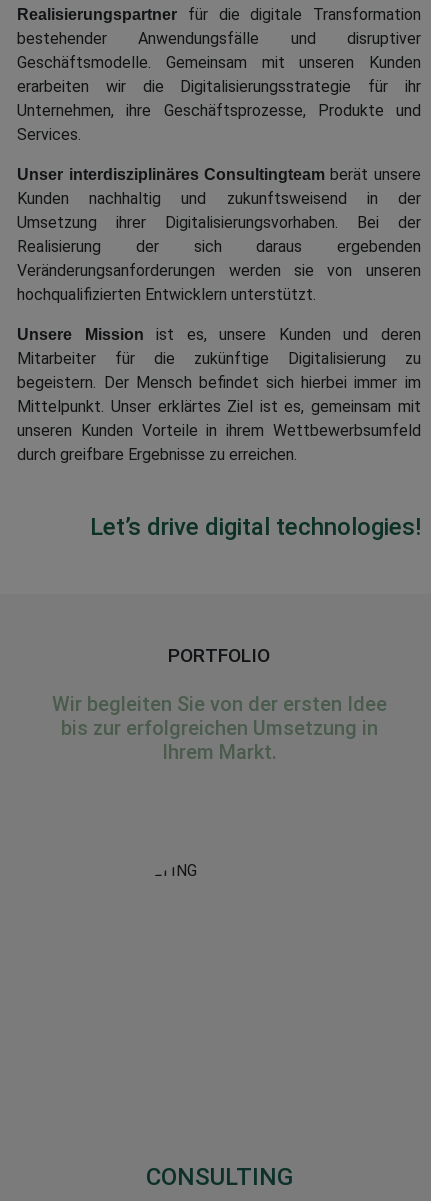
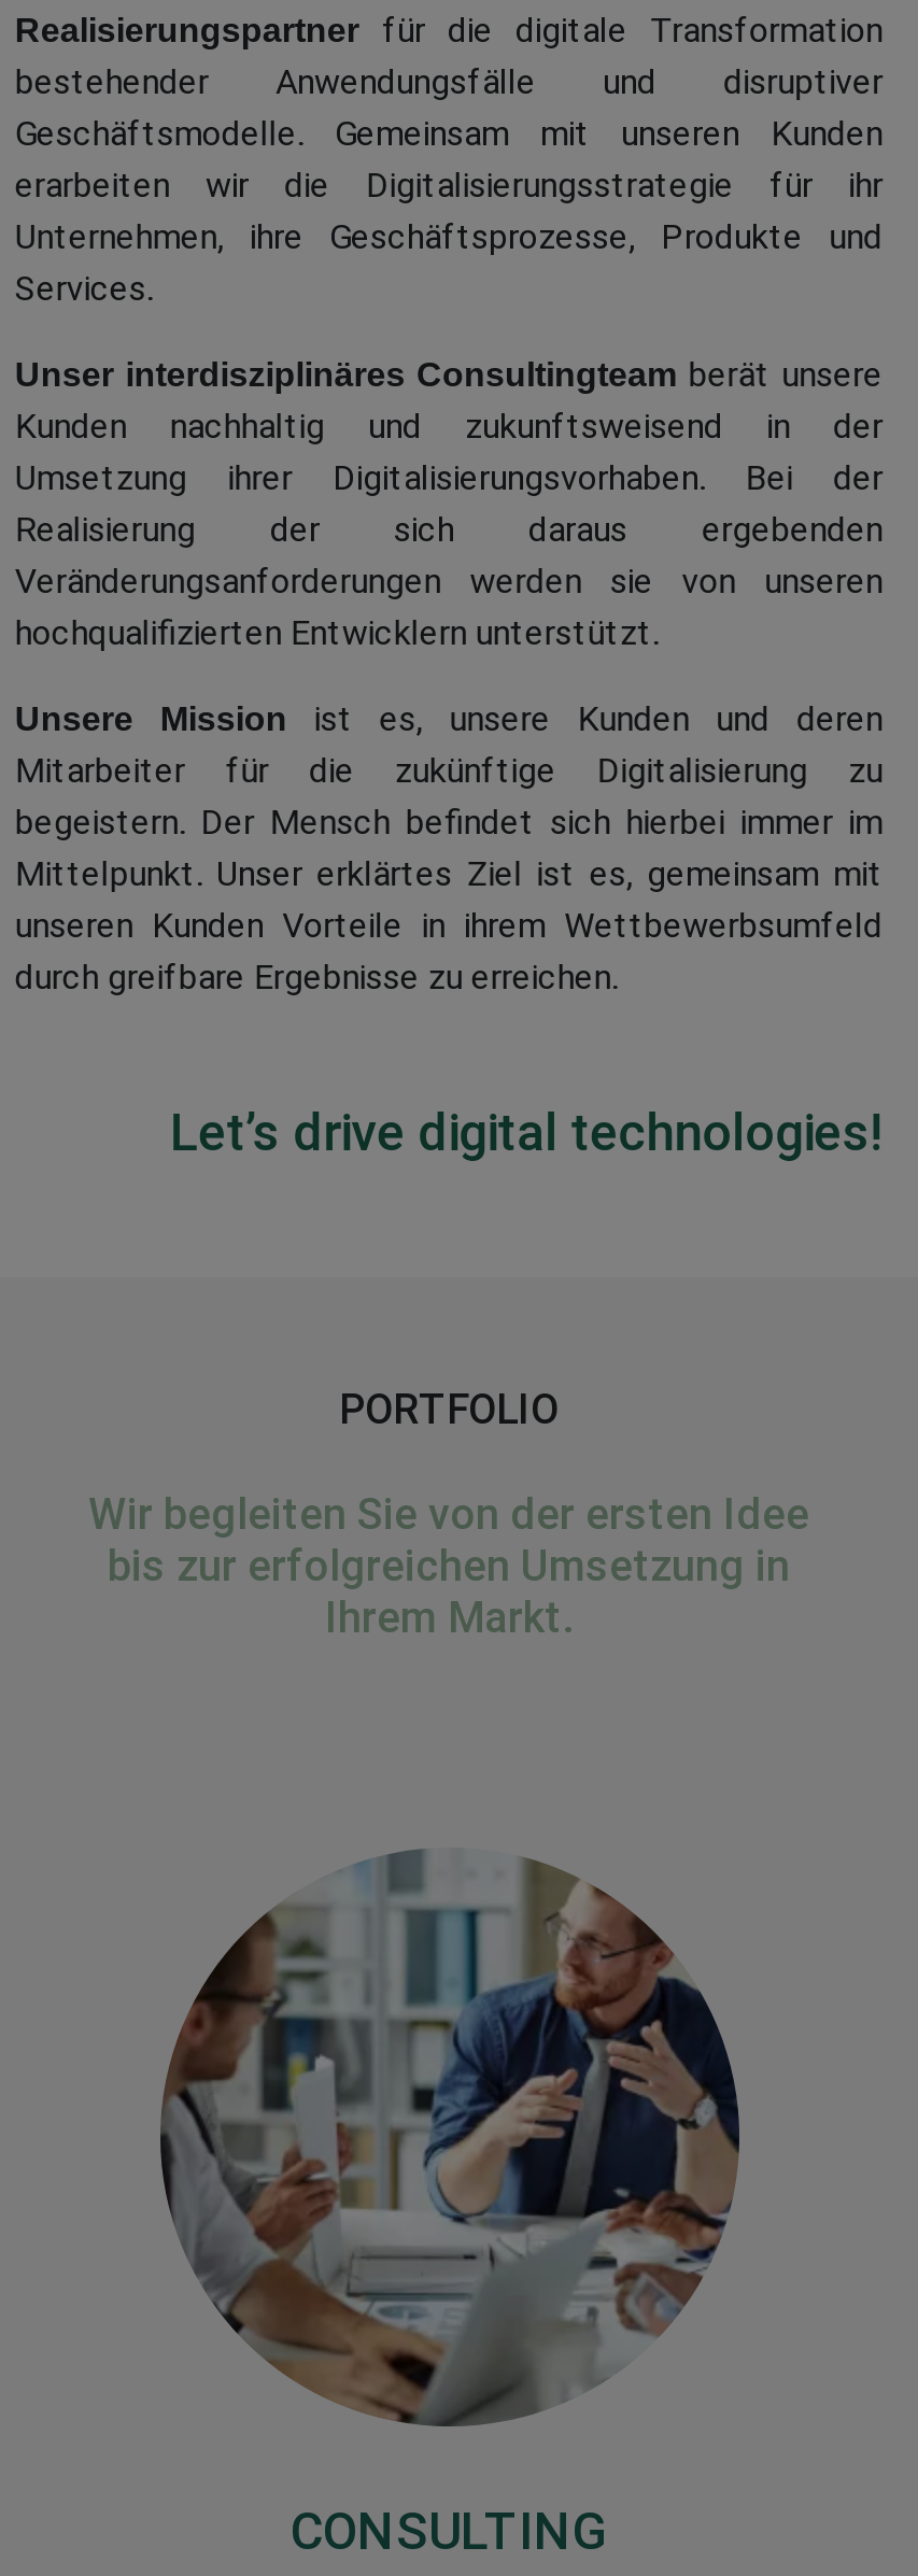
+ [image]
